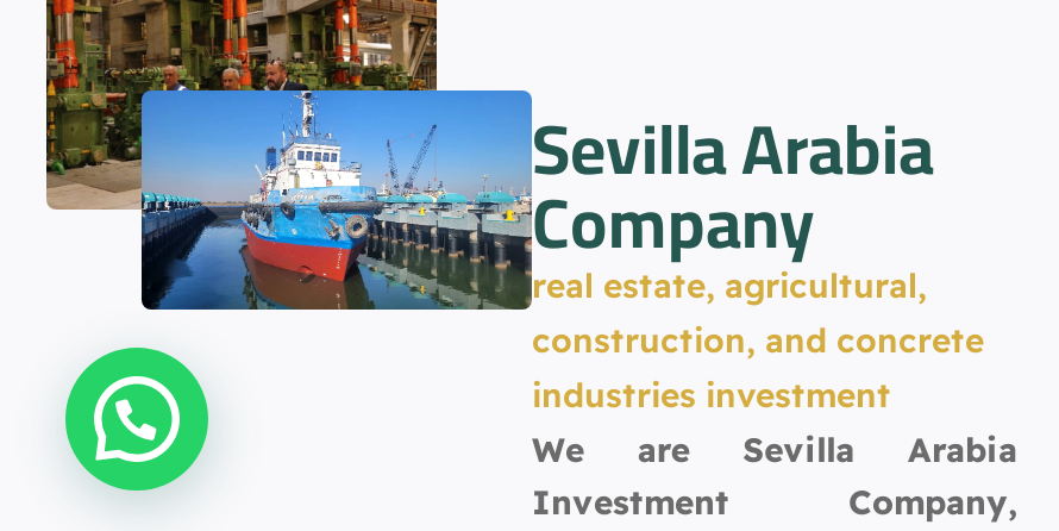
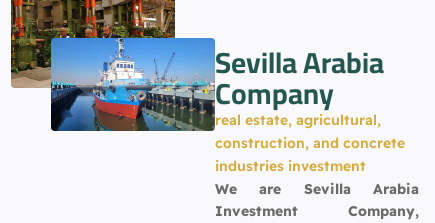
- [image]
